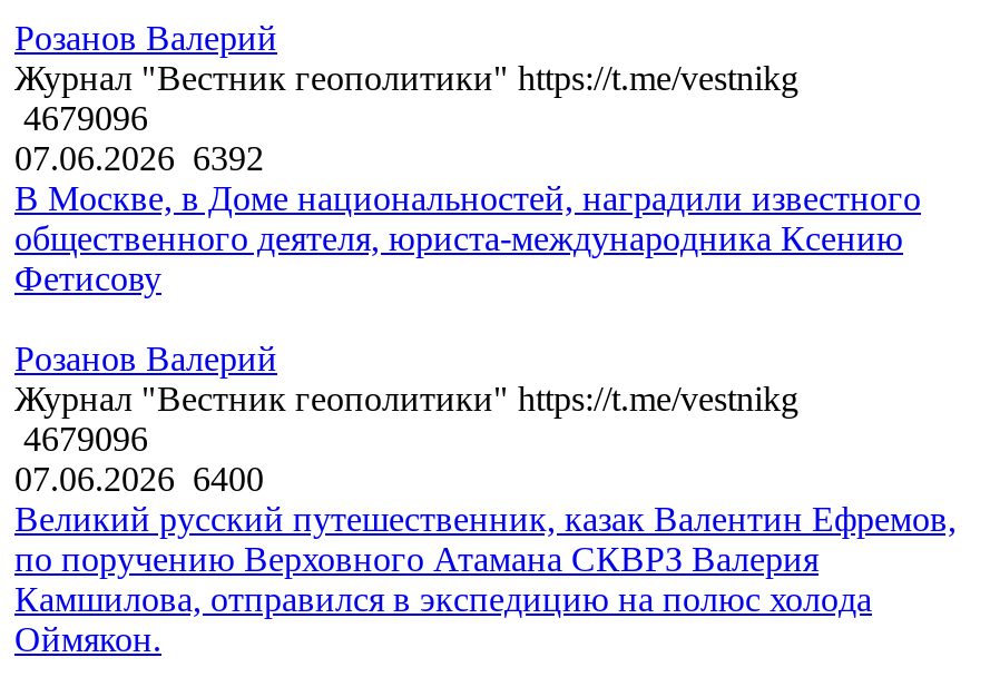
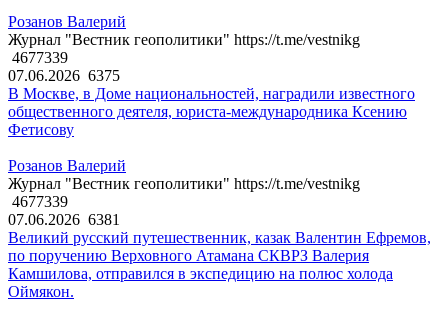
- 4679096
+ 4677339

- 07.06.2026 6392
+ 07.06.2026 6375

- 4679096
+ 4677339

- 07.06.2026 6400
+ 07.06.2026 6381
